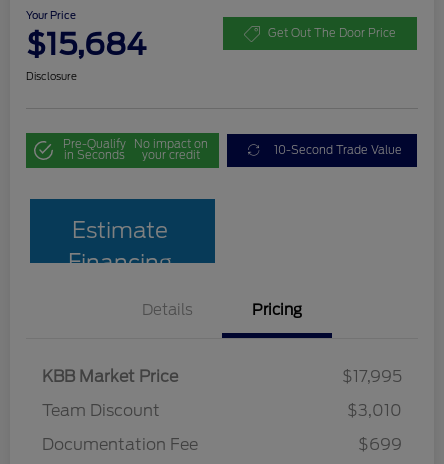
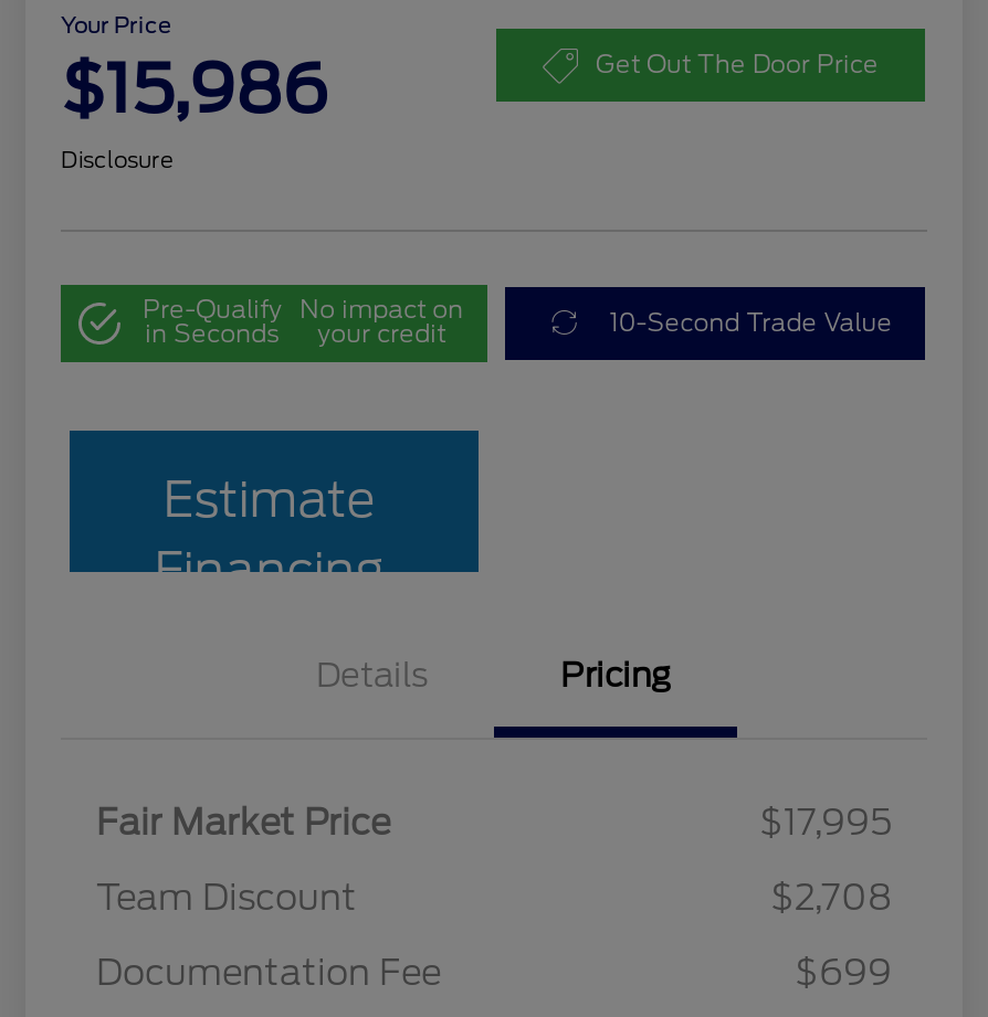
- $15,684
+ $15,986

- KBB Market Price
+ Fair Market Price

- $3,010
+ $2,708
